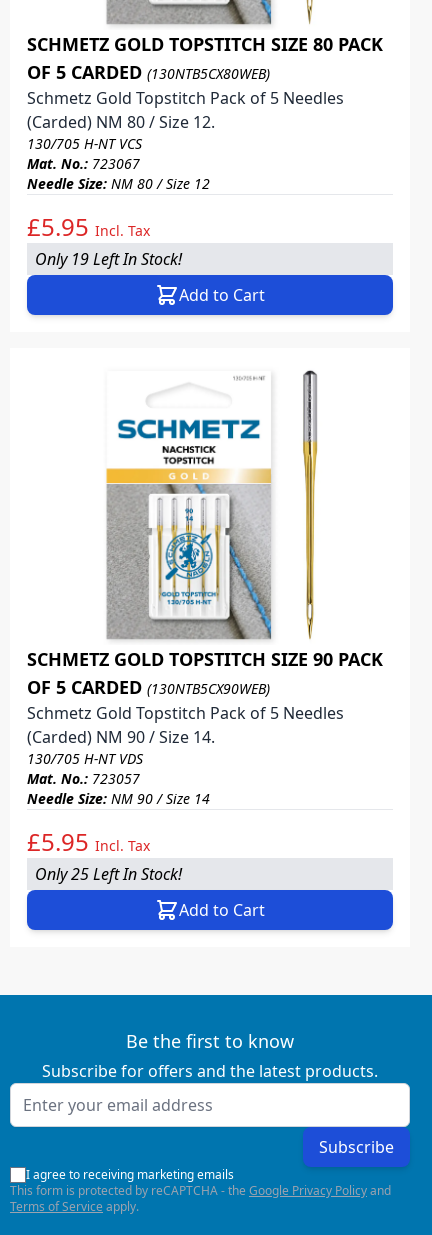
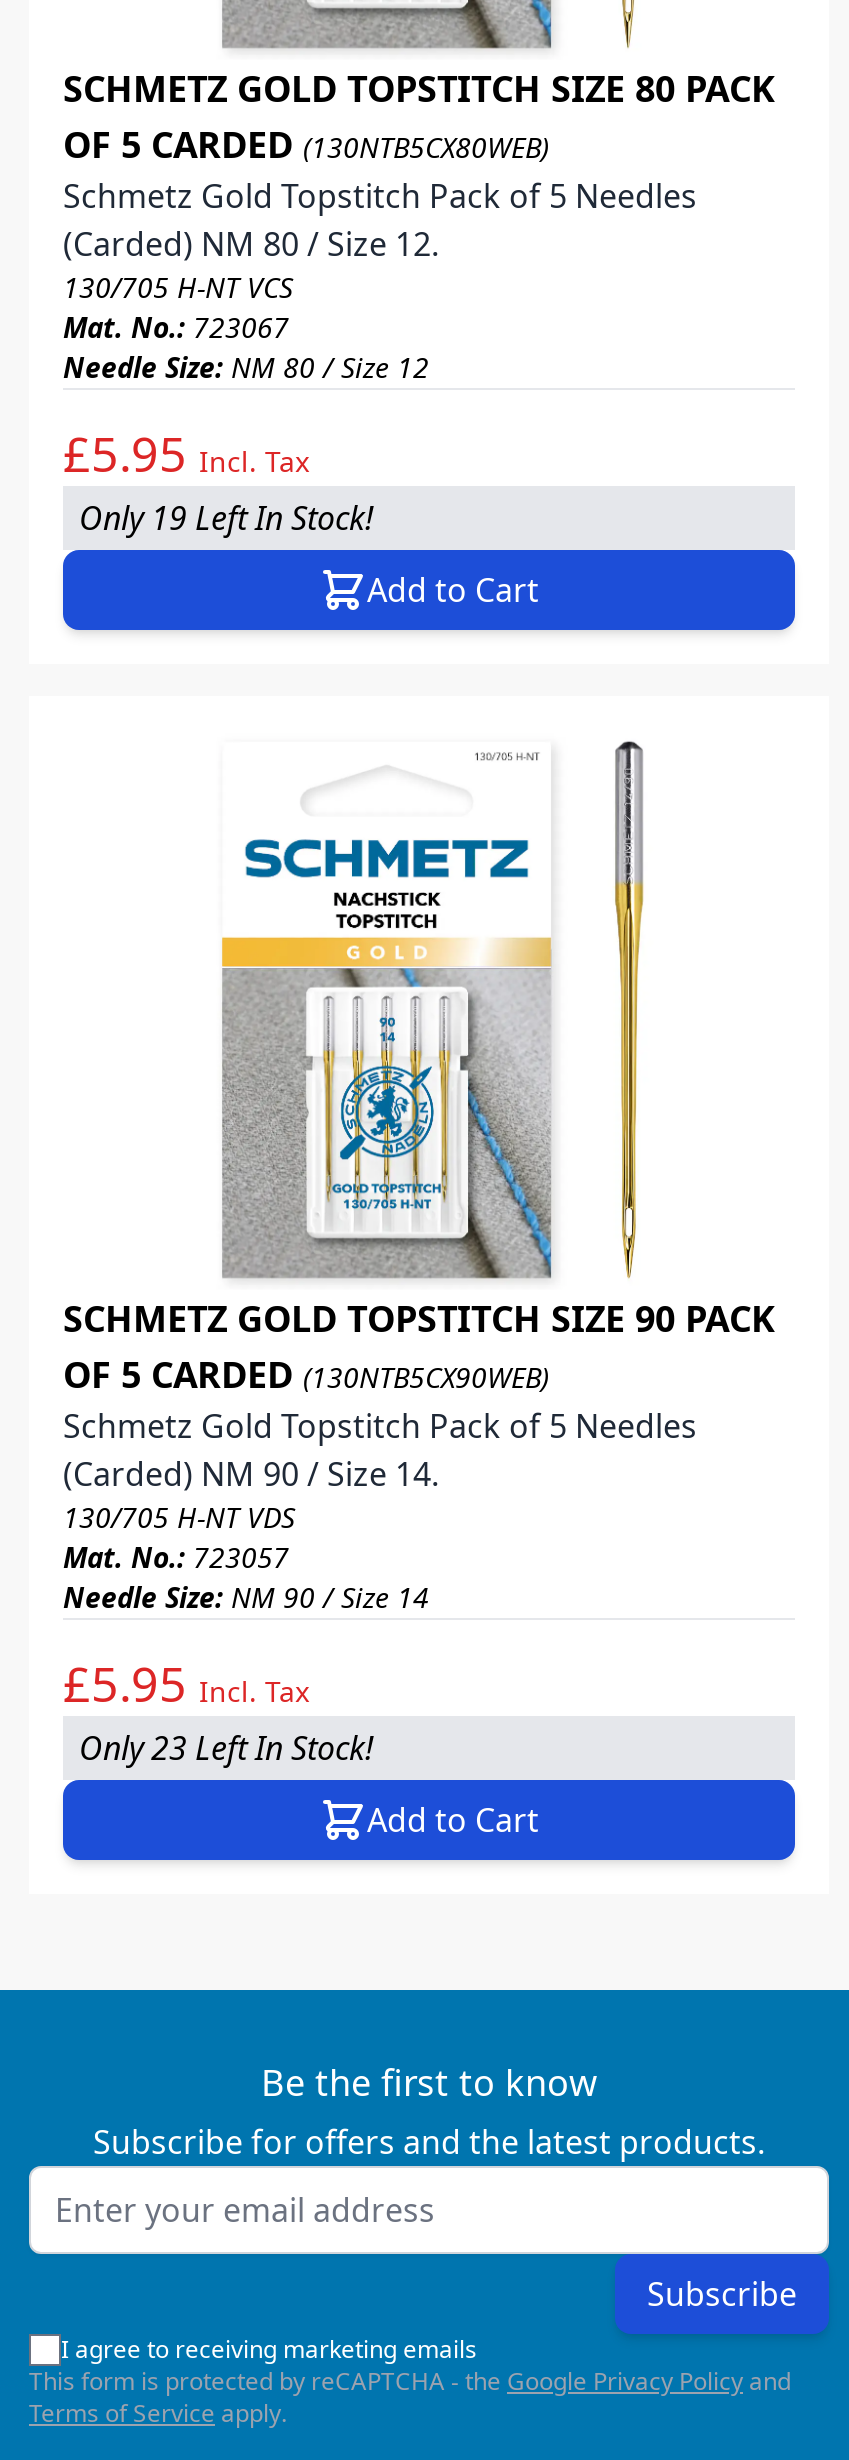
- Only 25 Left In Stock!
+ Only 23 Left In Stock!
